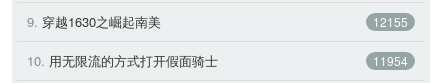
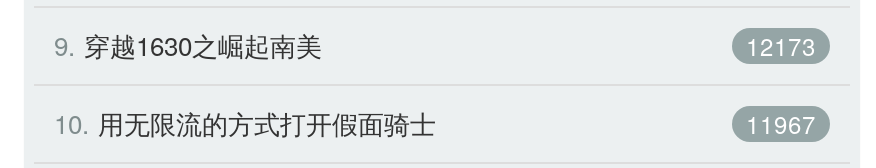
- 12155
+ 12173

- 11954
+ 11967
